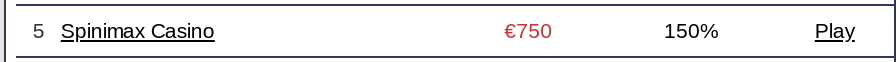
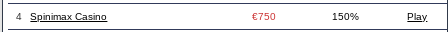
- 5 Spinimax Casino
+ 4 Spinimax Casino
